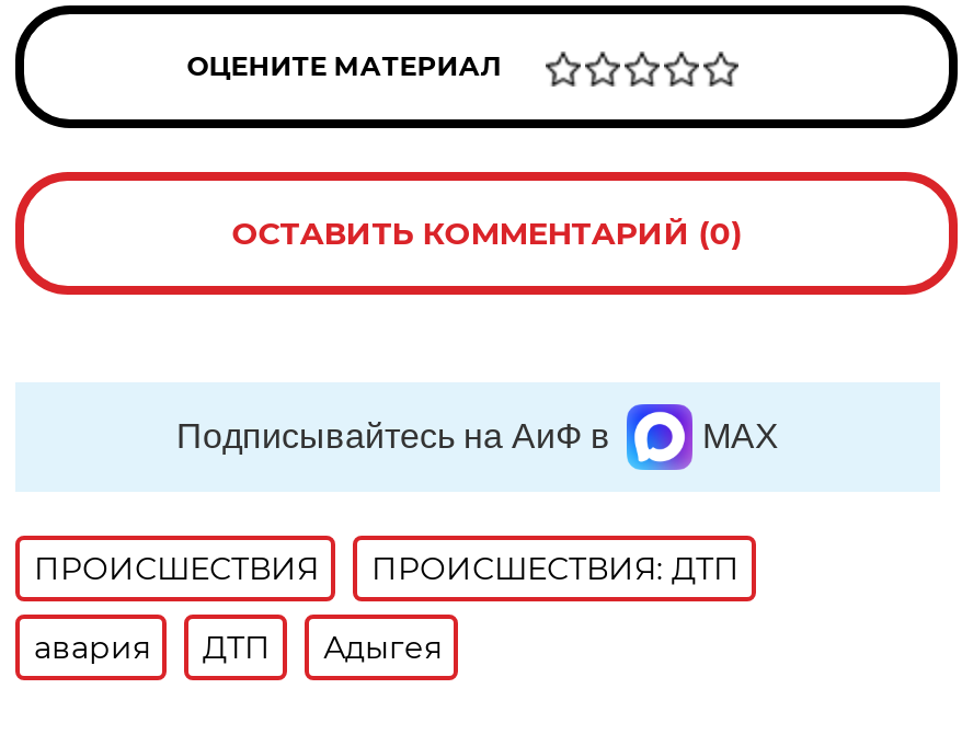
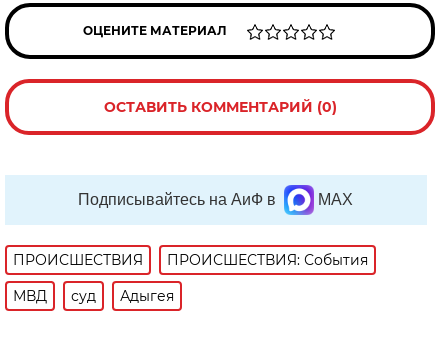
- ПРОИСШЕСТВИЯ: ДТП
+ ПРОИСШЕСТВИЯ: События

- авария
- ДТП
+ МВД
+ суд
